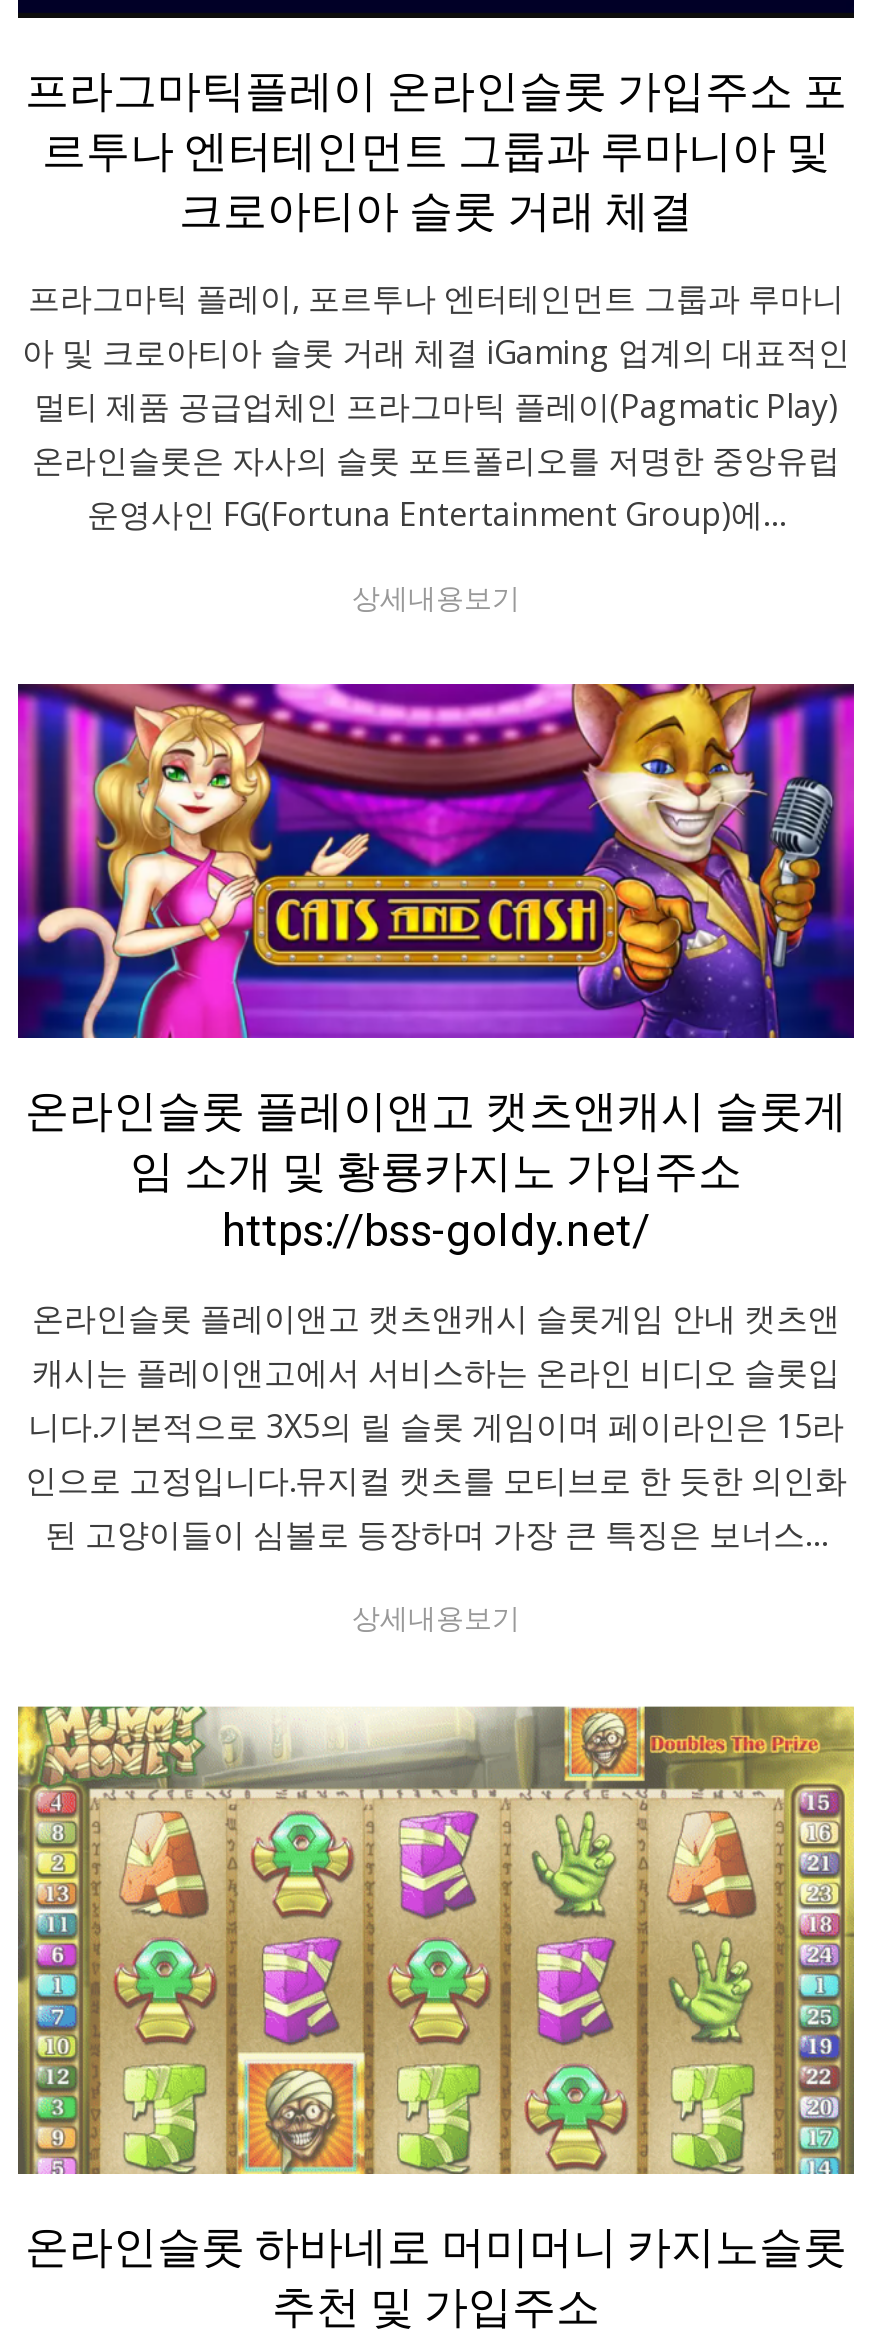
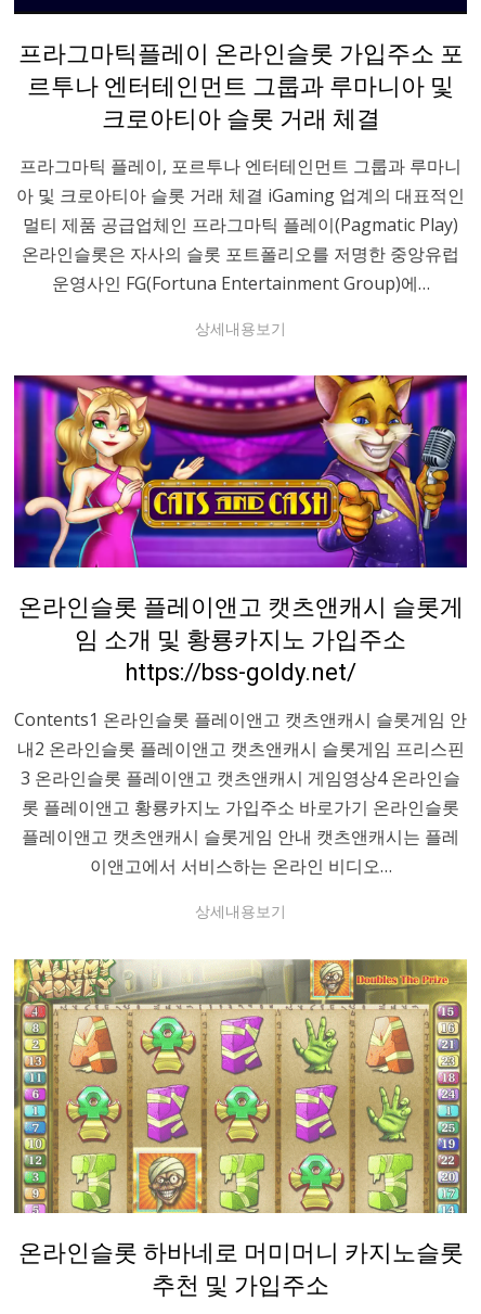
- 온라인슬롯 플레이앤고 캣츠앤캐시 슬롯게임 안내 캣츠앤
- 캐시는 플레이앤고에서 서비스하는 온라인 비디오 슬롯입
- 니다.기본적으로 3X5의 릴 슬롯 게임이며 페이라인은 15라
- 인으로 고정입니다.뮤지컬 캣츠를 모티브로 한 듯한 의인화
- 된 고양이들이 심볼로 등장하며 가장 큰 특징은 보너스…
+ Contents1 온라인슬롯 플레이앤고 캣츠앤캐시 슬롯게임 안
+ 내2 온라인슬롯 플레이앤고 캣츠앤캐시 슬롯게임 프리스핀
+ 3 온라인슬롯 플레이앤고 캣츠앤캐시 게임영상4 온라인슬
+ 롯 플레이앤고 황룡카지노 가입주소 바로가기 온라인슬롯
+ 플레이앤고 캣츠앤캐시 슬롯게임 안내 캣츠앤캐시는 플레
+ 이앤고에서 서비스하는 온라인 비디오…
